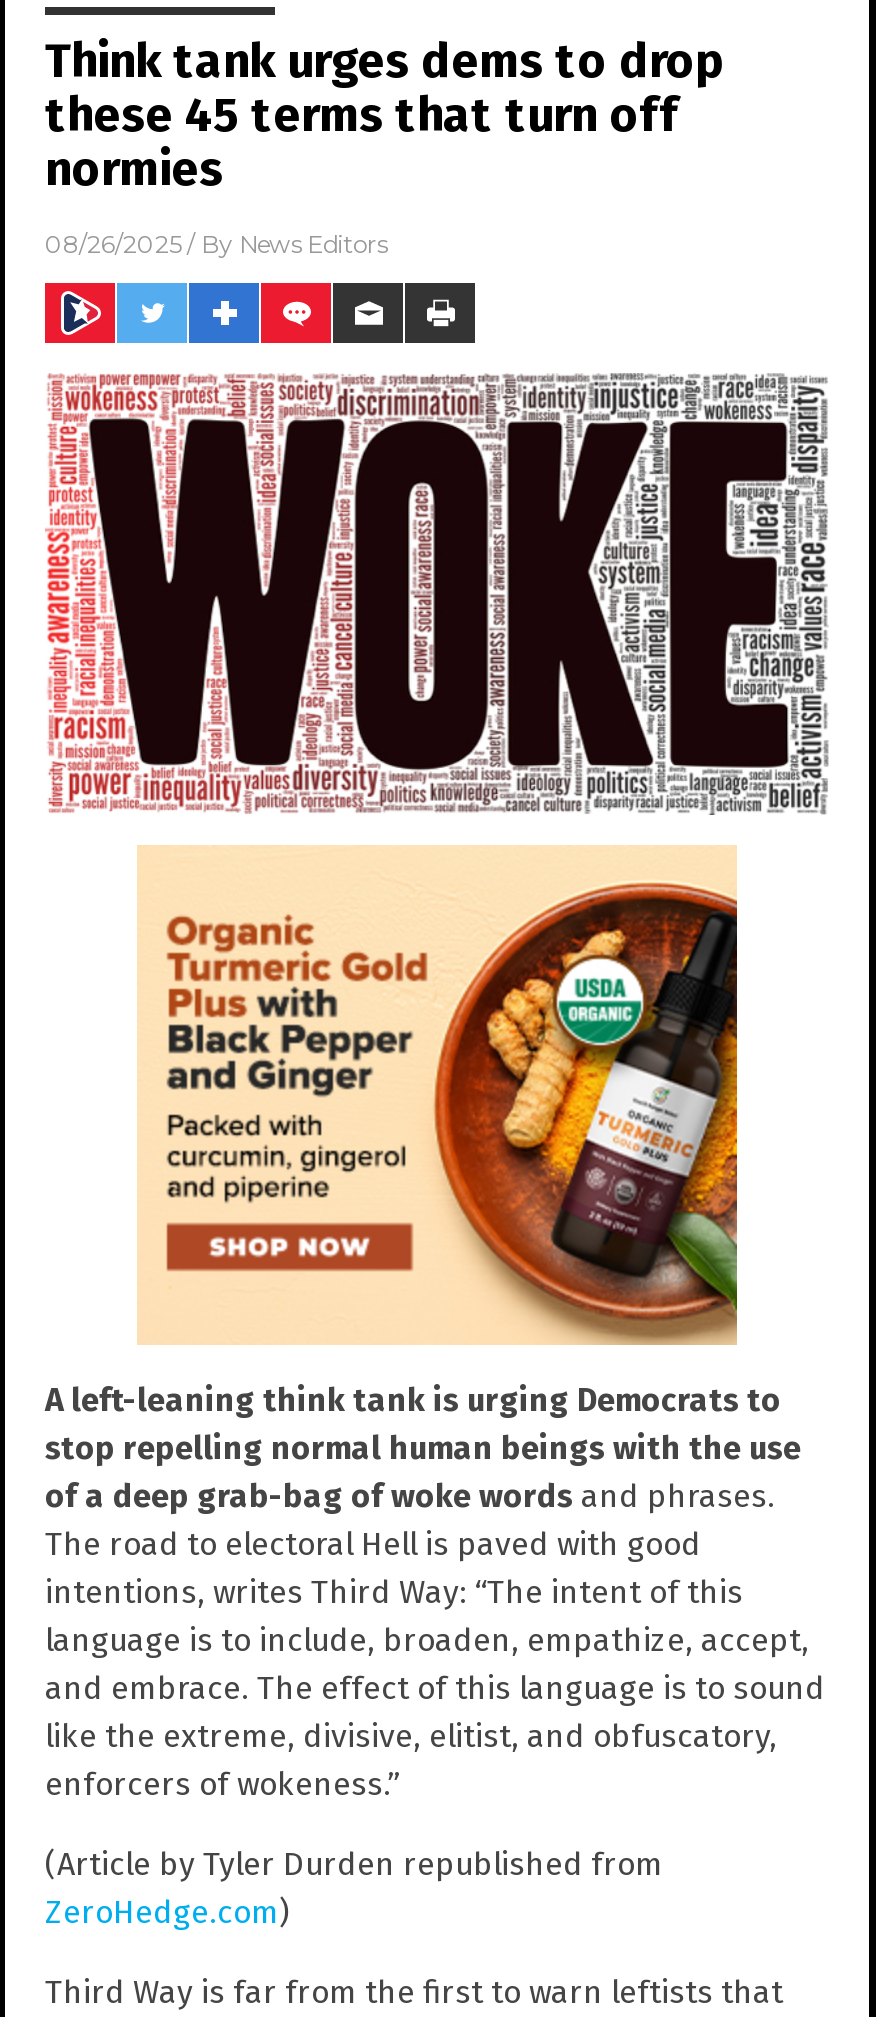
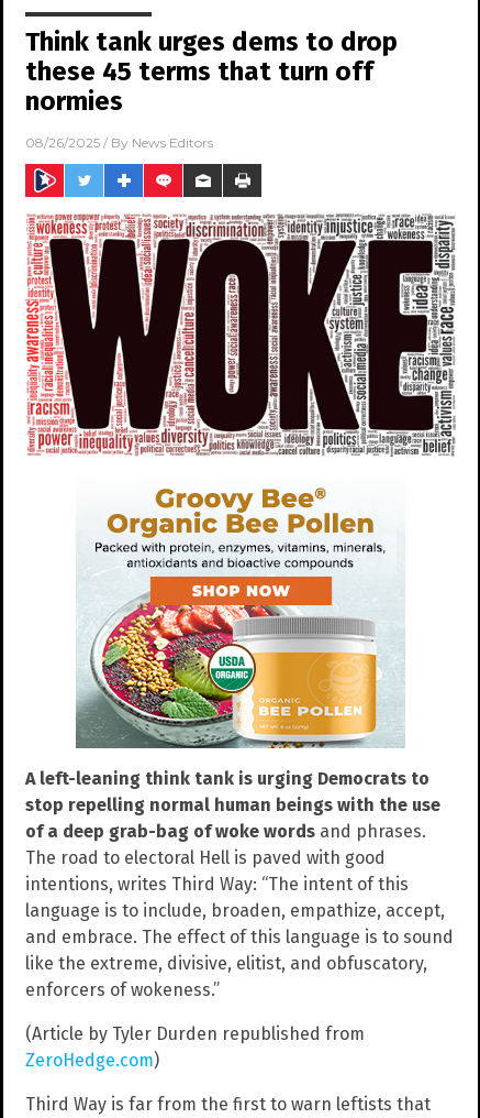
- [image]
+ [image]
